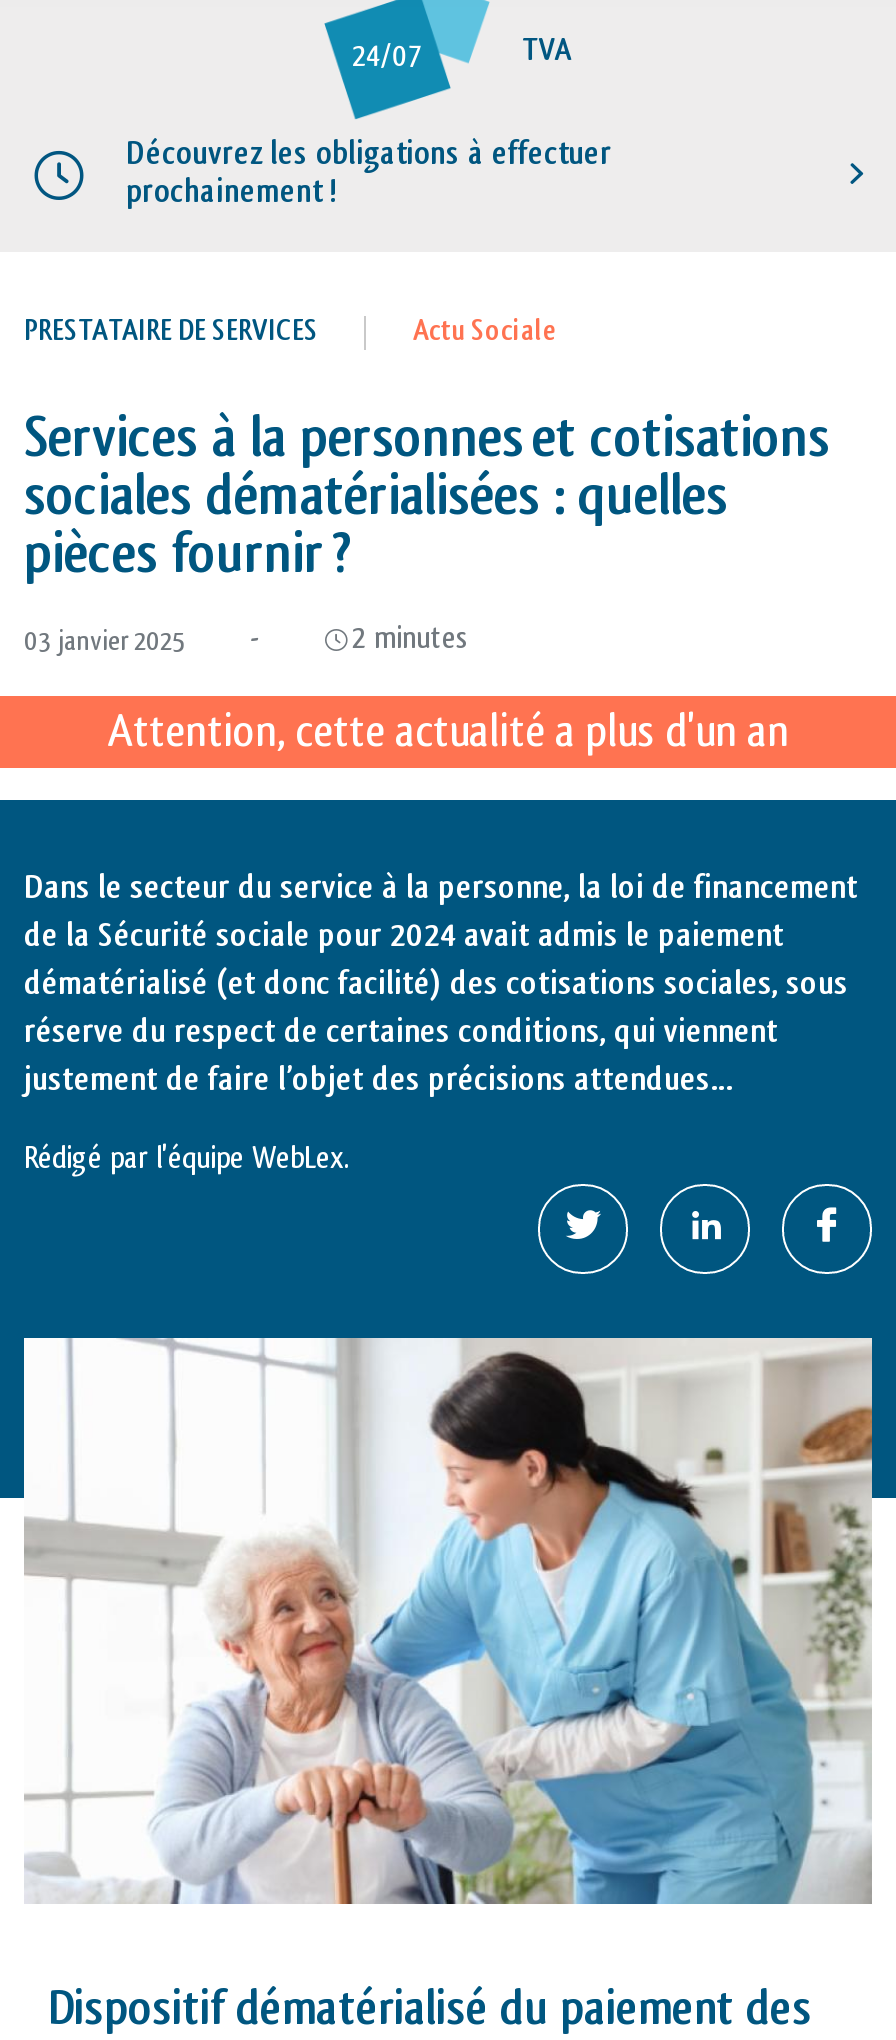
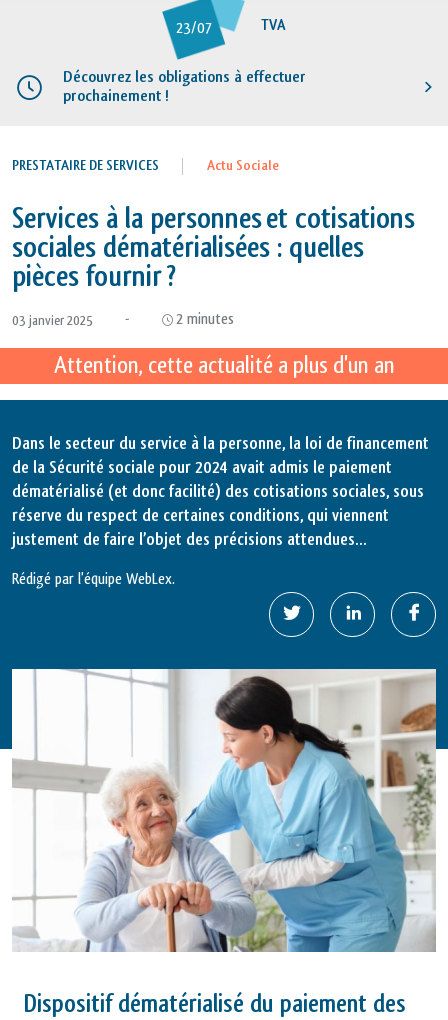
- 24/07
+ 23/07
